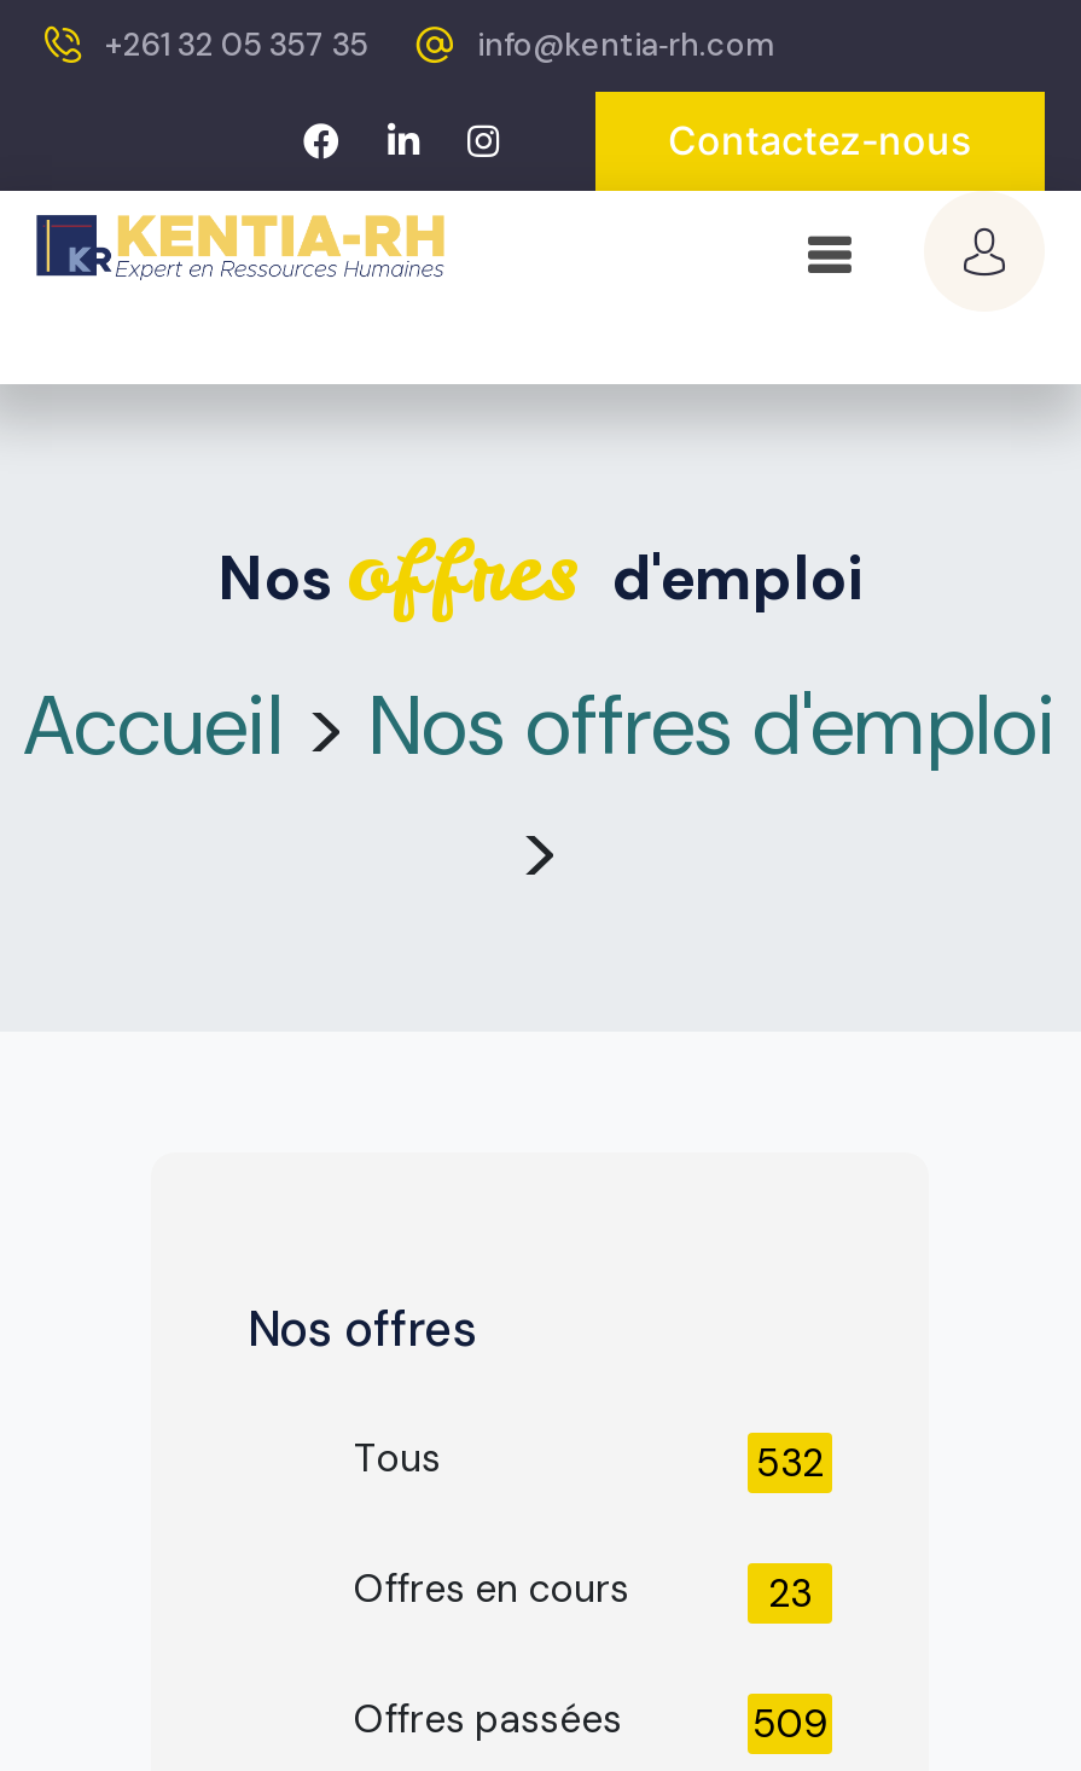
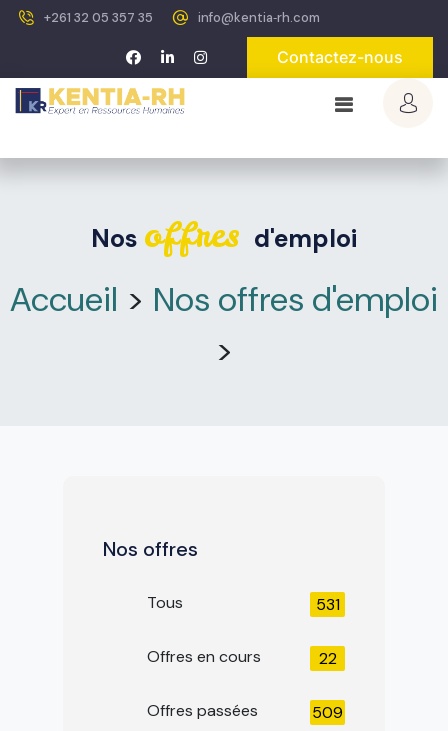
- 532
+ 531

- 23
+ 22
